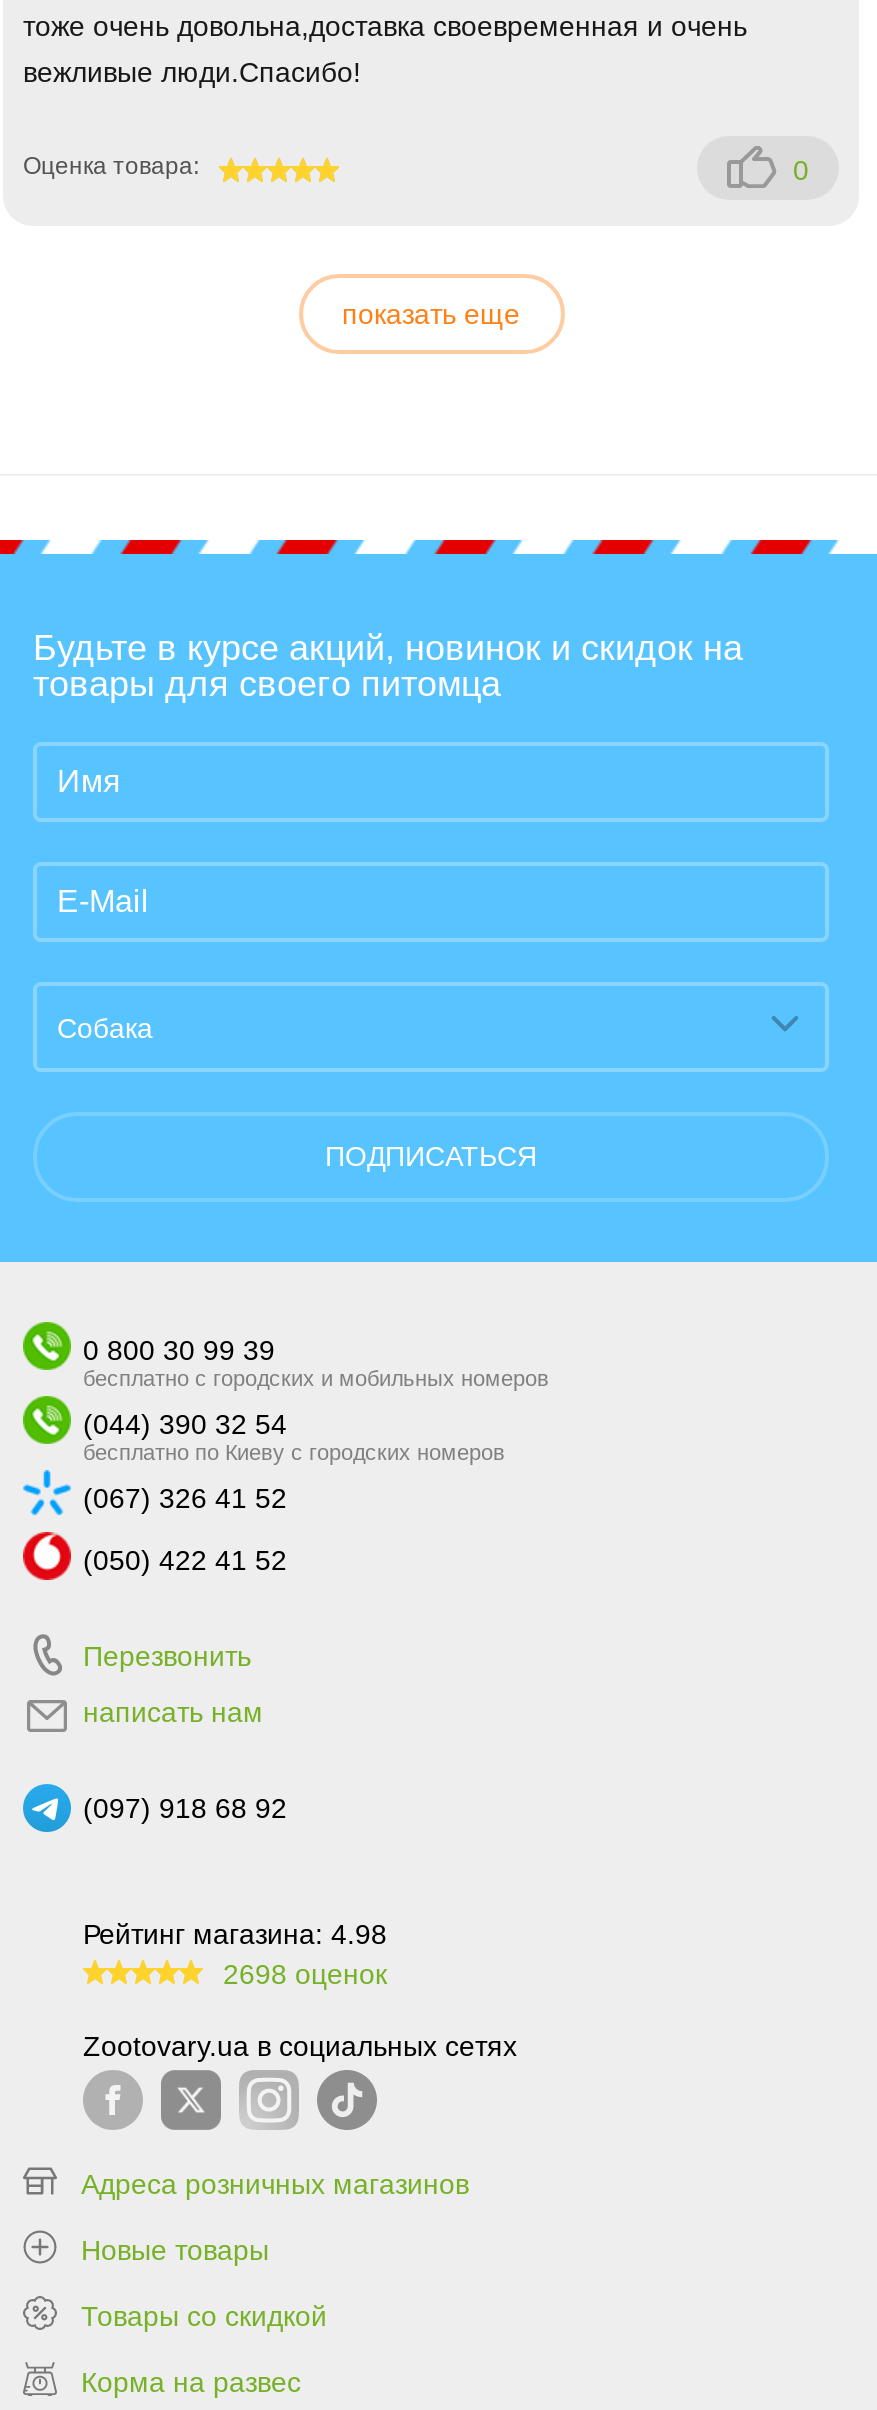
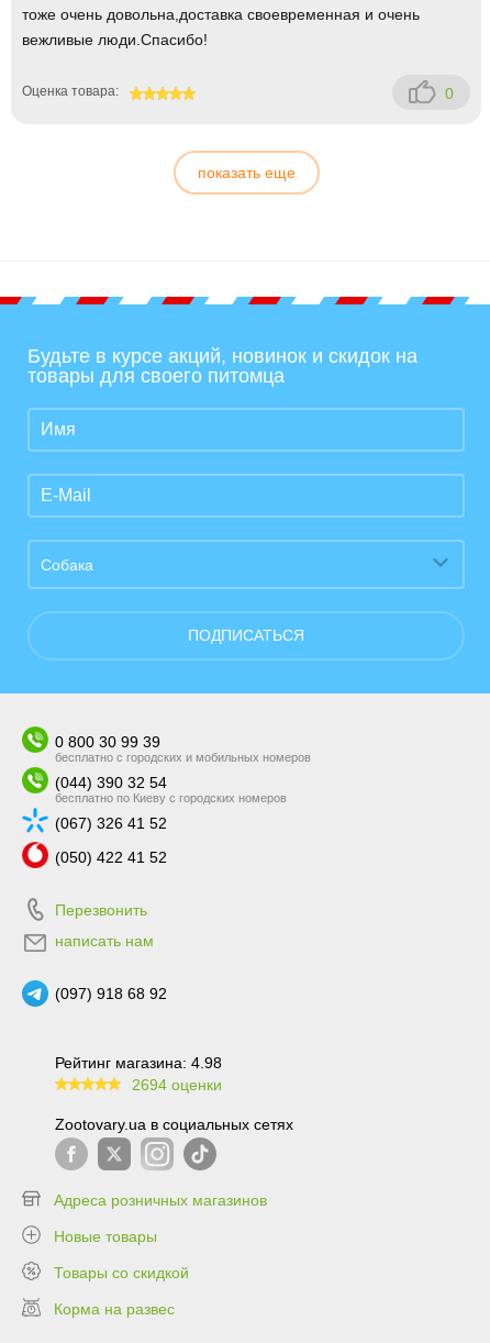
- 2698 оценок
+ 2694 оценки
